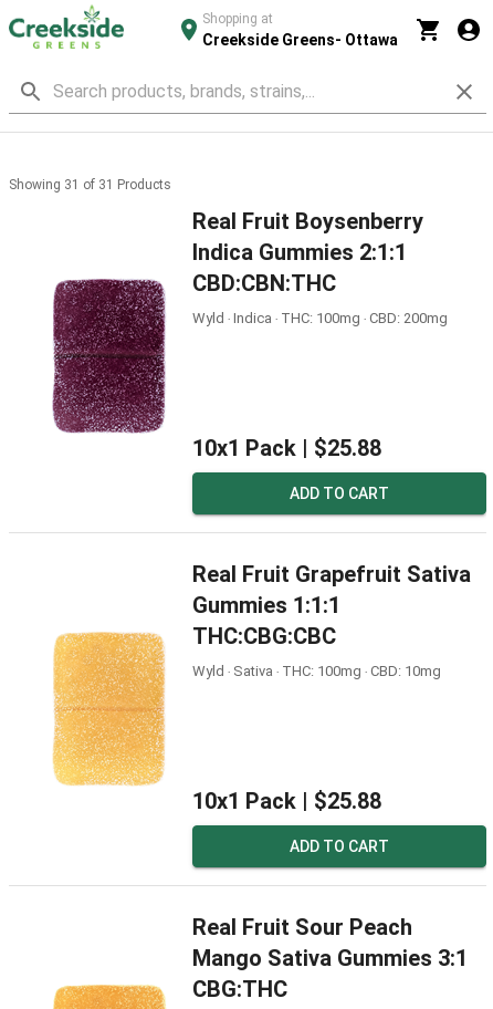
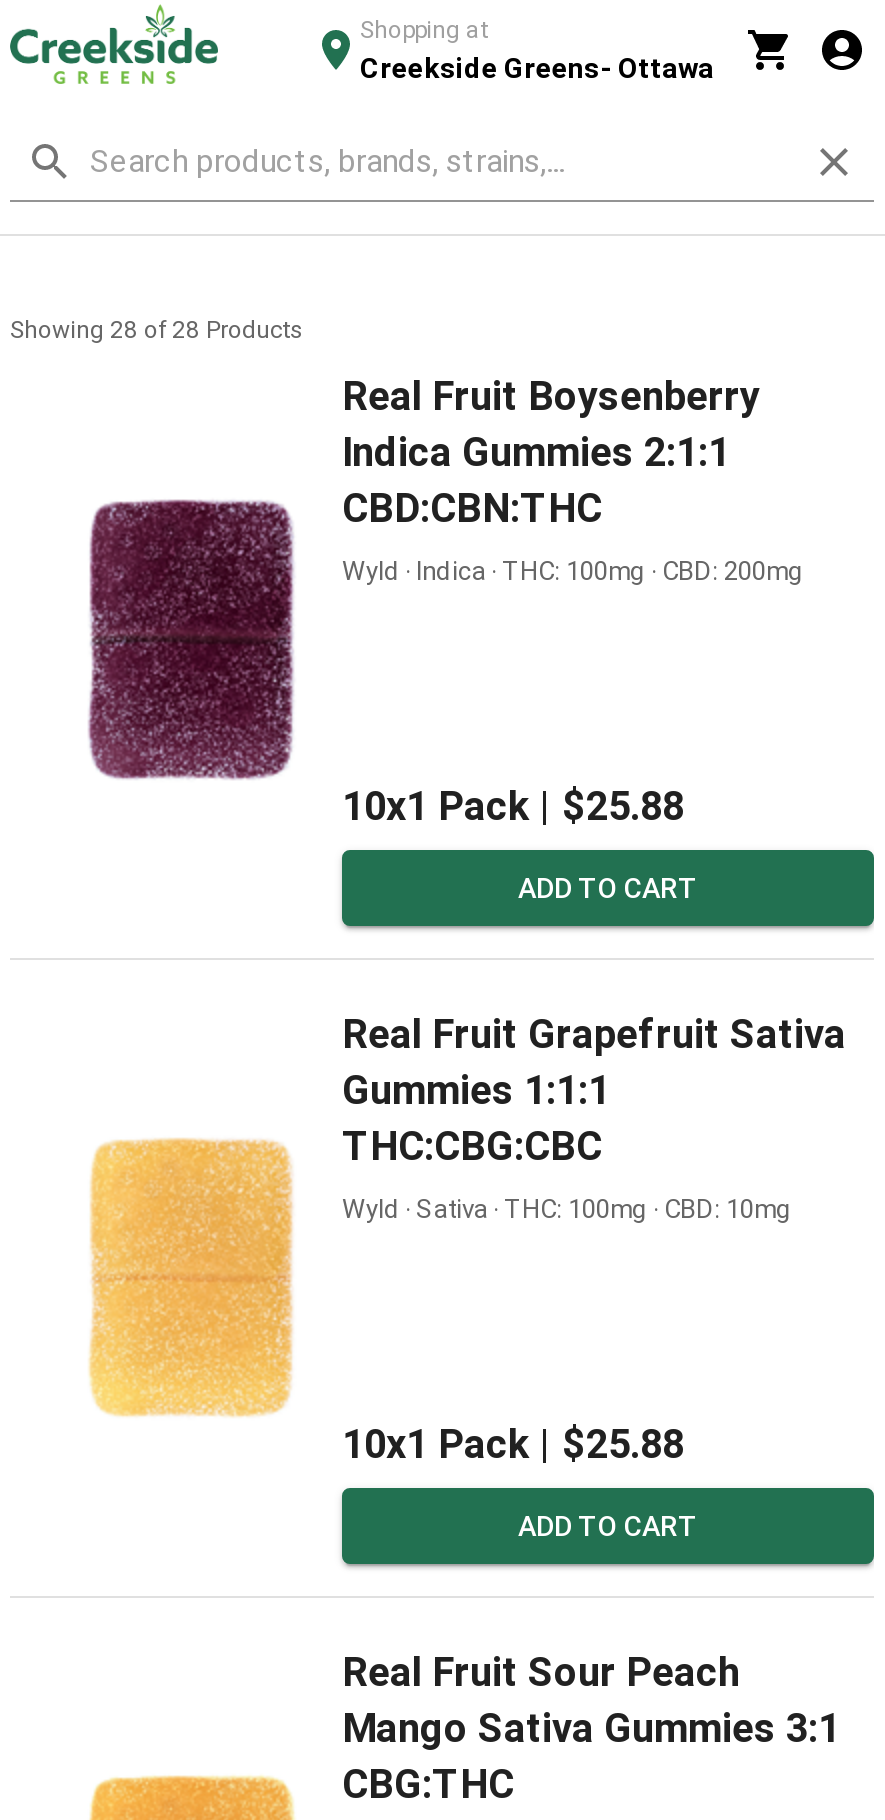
- Showing 31 of 31 Products
+ Showing 28 of 28 Products
